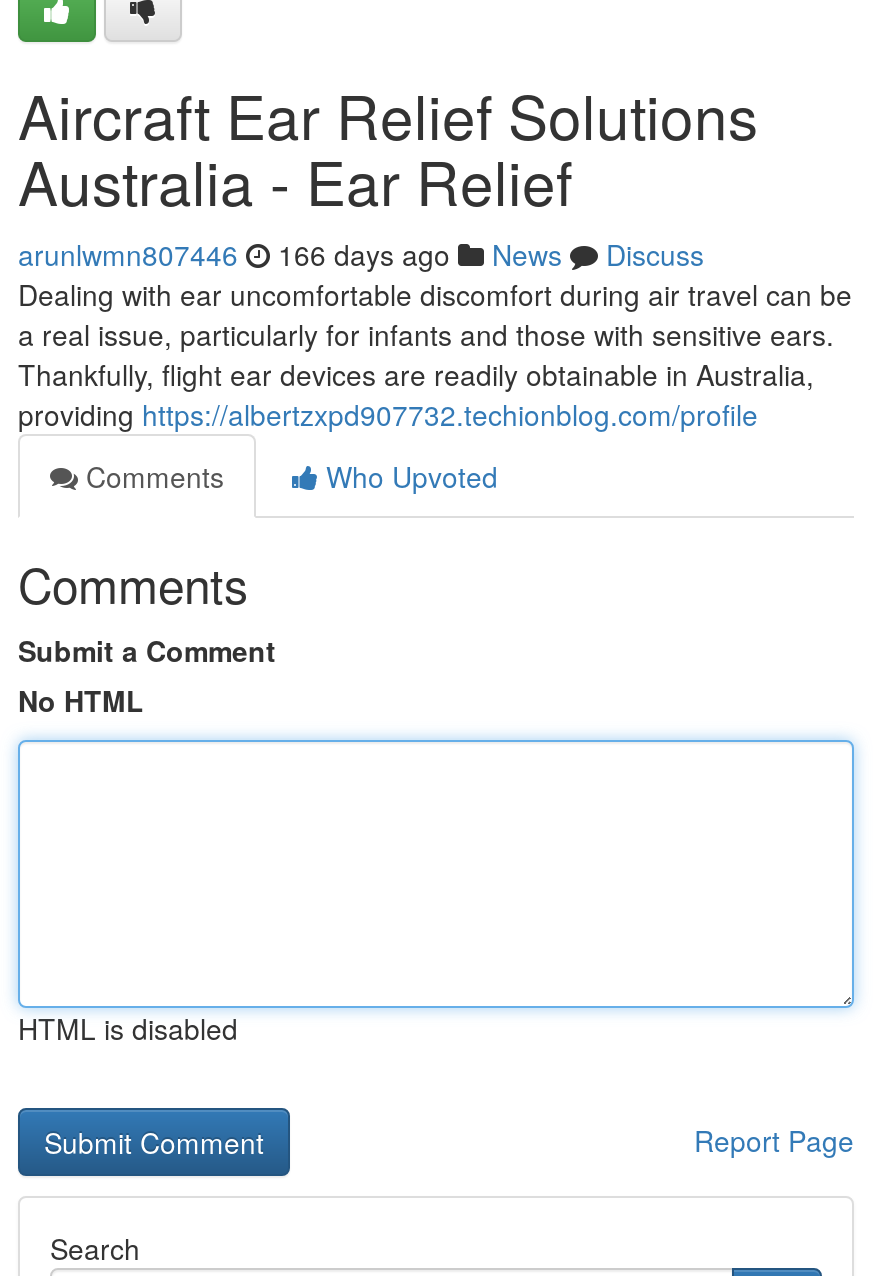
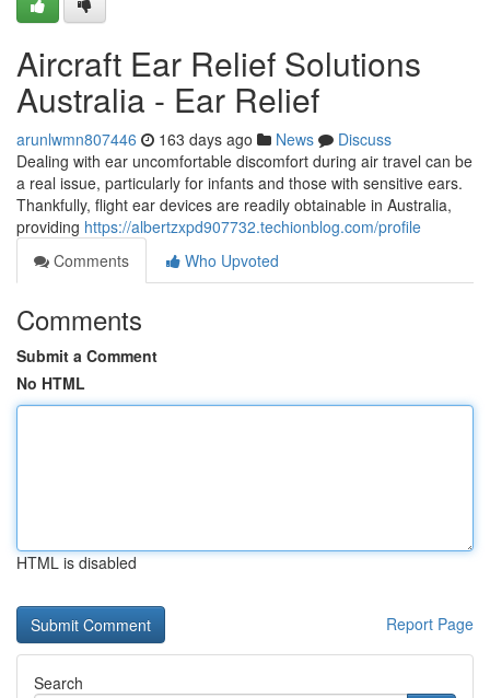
- arunlwmn807446 166 days ago News Discuss
+ arunlwmn807446 163 days ago News Discuss
